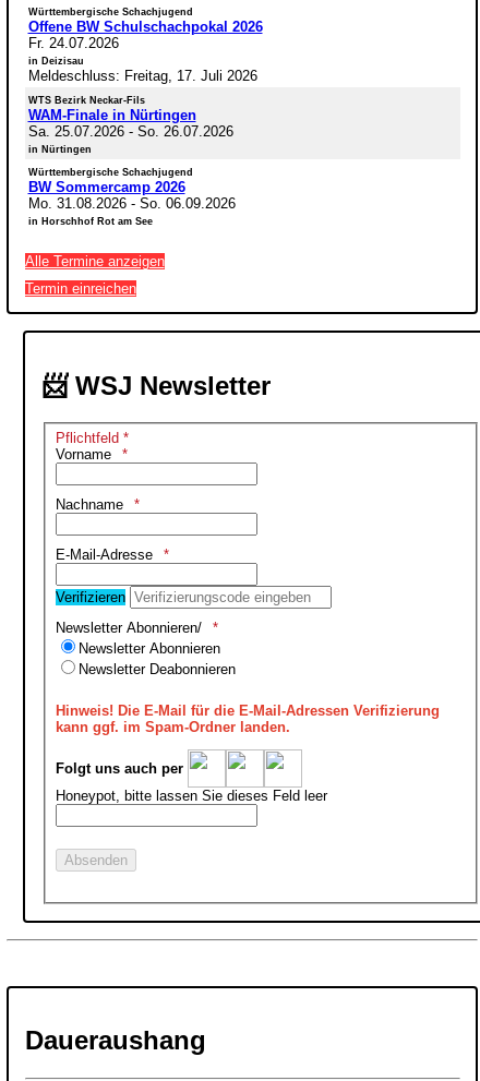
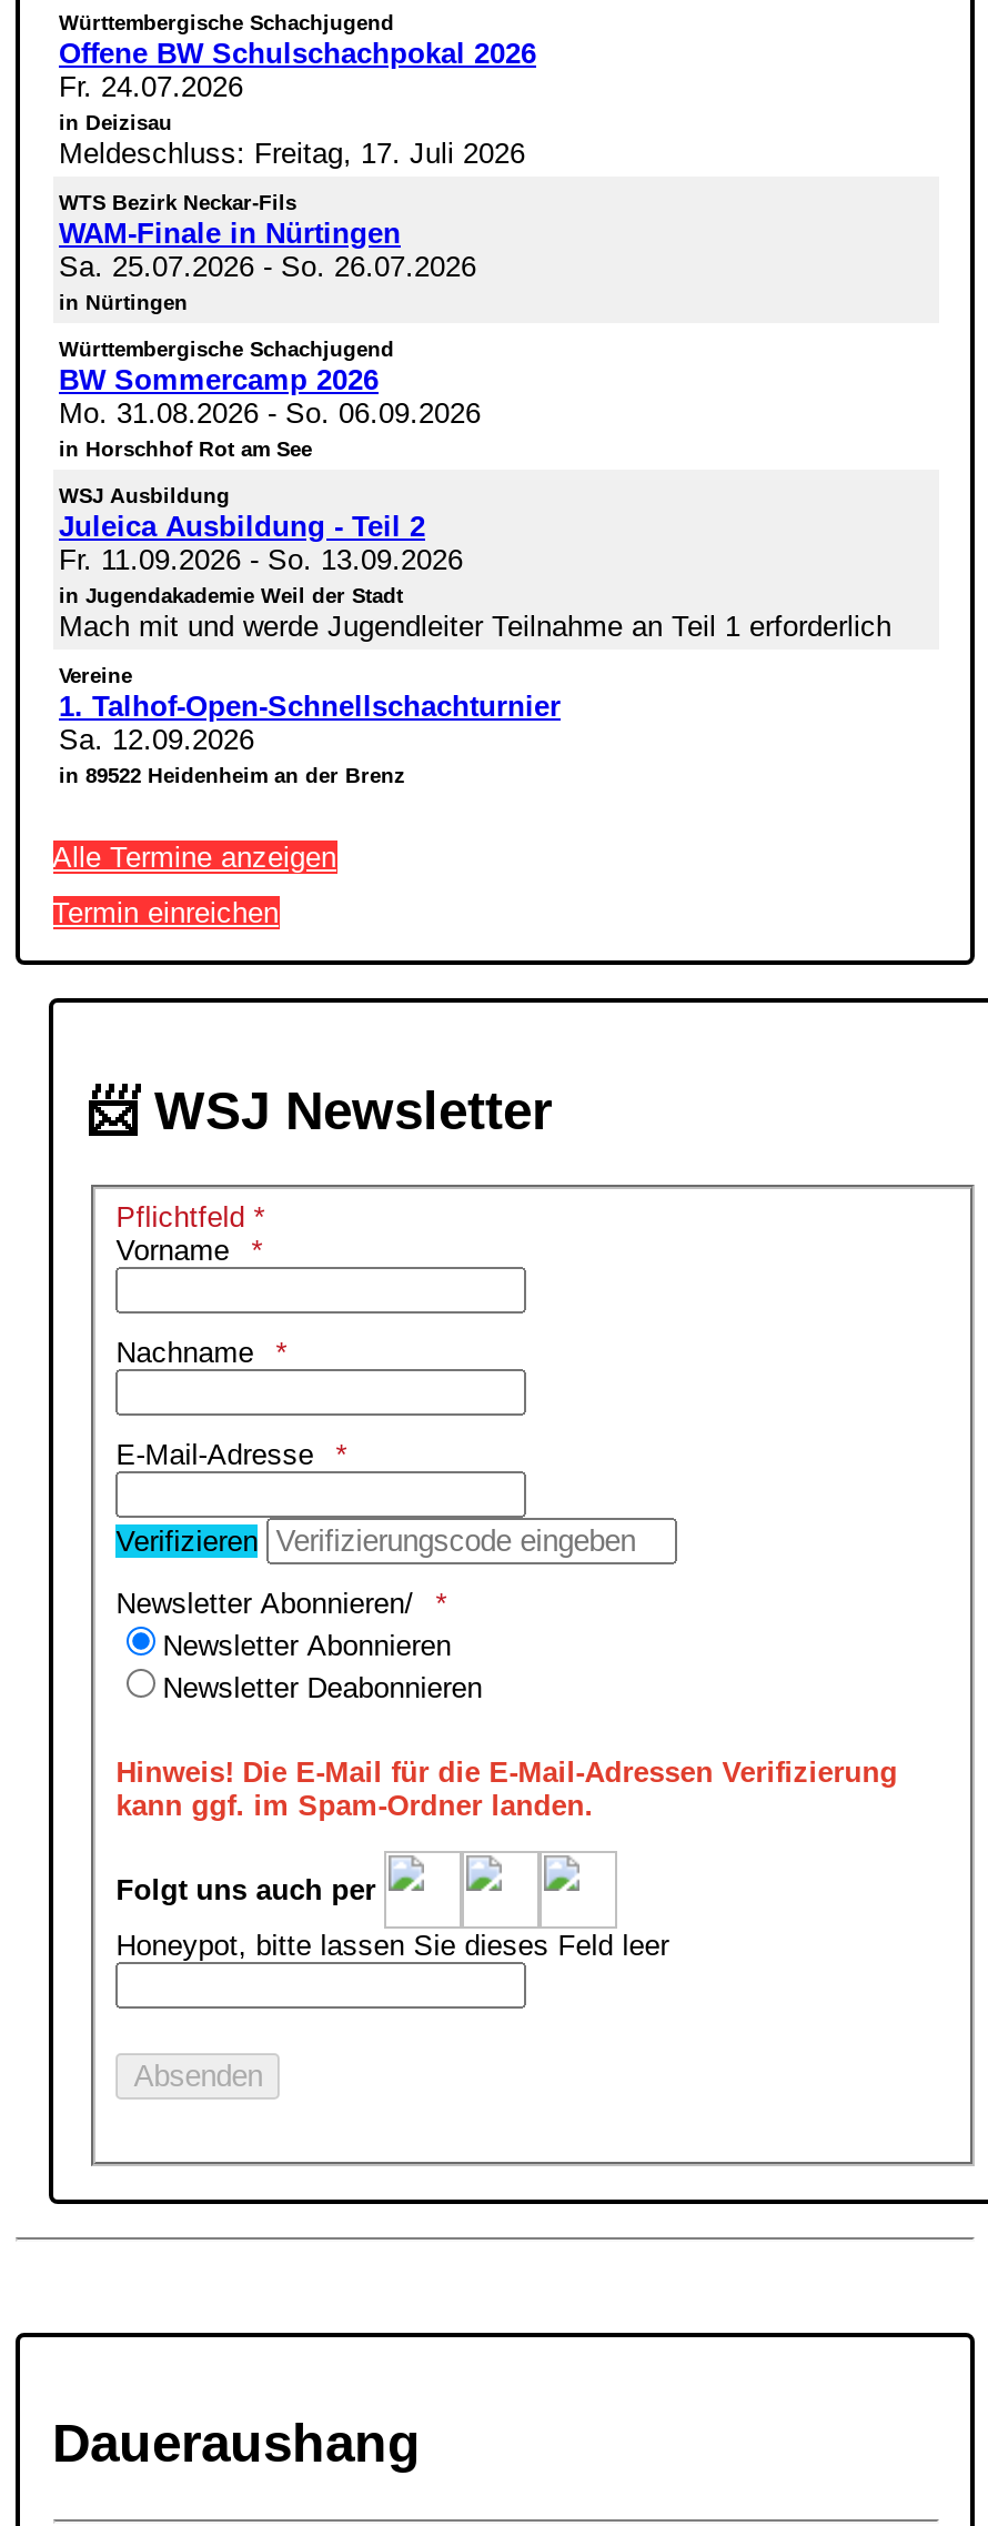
+ WSJ Ausbildung
+ Juleica Ausbildung - Teil 2
+ Fr. 11.09.2026-So. 13.09.2026
+ in Jugendakademie Weil der Stadt
+ Mach mit und werde Jugendleiter Teilnahme an Teil 1 erforderlich
+ Vereine
+ 1. Talhof-Open-Schnellschachturnier
+ Sa. 12.09.2026
+ in 89522 Heidenheim an der Brenz
